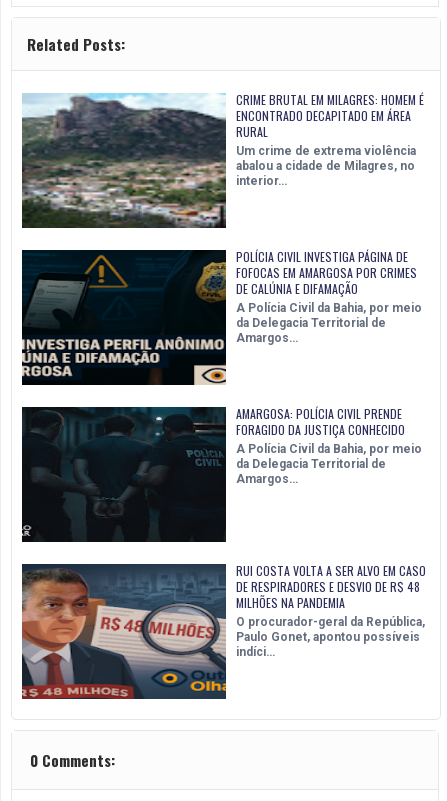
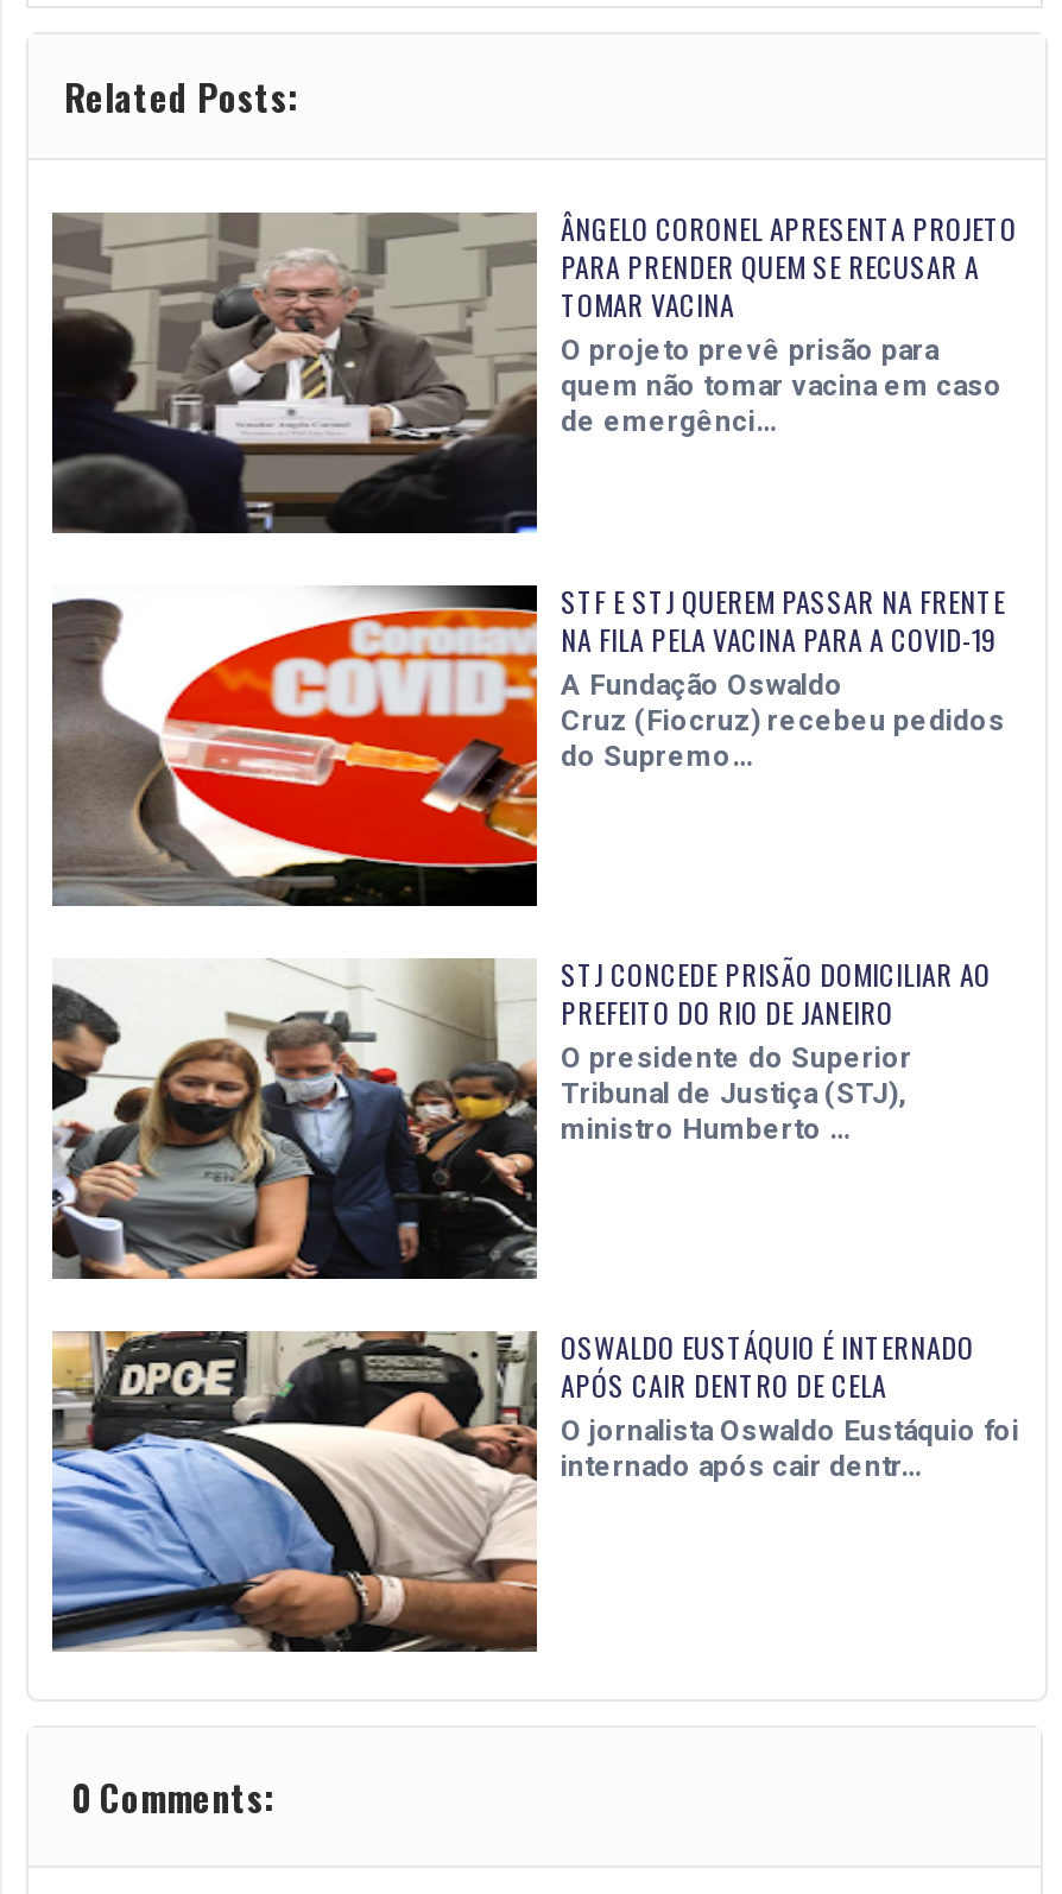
- [image]
- CRIME BRUTAL EM MILAGRES: HOMEM É
- ENCONTRADO DECAPITADO EM ÁREA
- RURAL
- Um crime de extrema violência
- abalou a cidade de Milagres, no
- interior…
+ [image]
+ ÂNGELO CORONEL APRESENTA PROJETO
+ PARA PRENDER QUEM SE RECUSAR A
+ TOMAR VACINA
+ O projeto prevê prisão para
+ quem não tomar vacina em caso
+ de emergênci…

- [image]
- POLÍCIA CIVIL INVESTIGA PÁGINA DE
- FOFOCAS EM AMARGOSA POR CRIMES
- DE CALÚNIA E DIFAMAÇÃO
- A Polícia Civil da Bahia, por meio
- da Delegacia Territorial de
- Amargos…
+ [image]
+ STF E STJ QUEREM PASSAR NA FRENTE
+ NA FILA PELA VACINA PARA A COVID-19
+ A Fundação Oswaldo
+ Cruz (Fiocruz) recebeu pedidos
+ do Supremo…

- [image]
- AMARGOSA: POLÍCIA CIVIL PRENDE
- FORAGIDO DA JUSTIÇA CONHECIDO
- A Polícia Civil da Bahia, por meio
- da Delegacia Territorial de
- Amargos…
+ [image]
+ STJ CONCEDE PRISÃO DOMICILIAR AO
+ PREFEITO DO RIO DE JANEIRO
+ O presidente do Superior
+ Tribunal de Justiça (STJ),
+ ministro Humberto …

- [image]
- RUI COSTA VOLTA A SER ALVO EM CASO
- DE RESPIRADORES E DESVIO DE R$ 48
- MILHÕES NA PANDEMIA
- O procurador-geral da República,
- Paulo Gonet, apontou possíveis
- indíci…
+ [image]
+ OSWALDO EUSTÁQUIO É INTERNADO
+ APÓS CAIR DENTRO DE CELA
+ O jornalista Oswaldo Eustáquio foi
+ internado após cair dentr…
